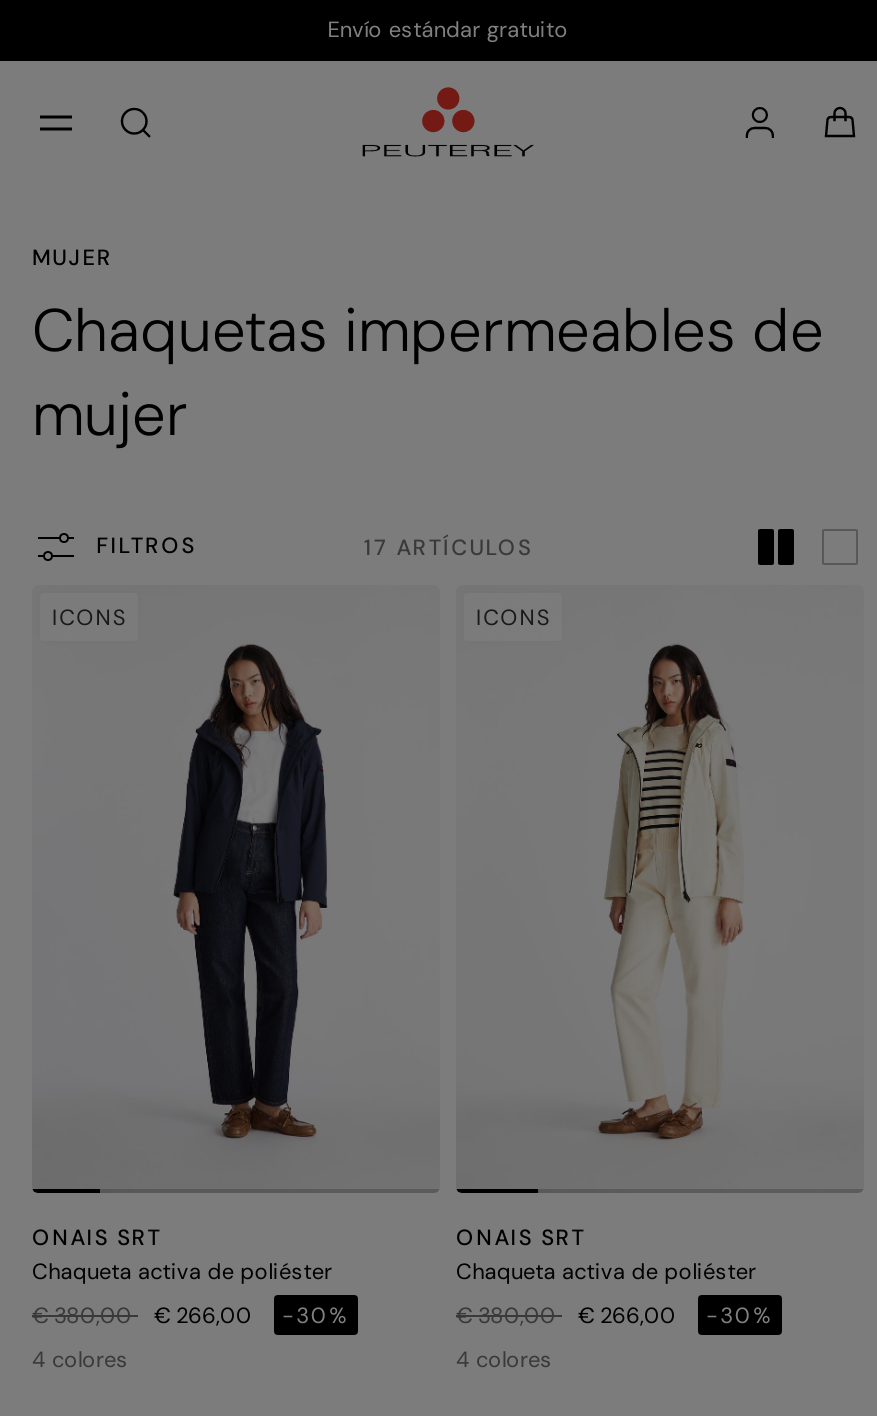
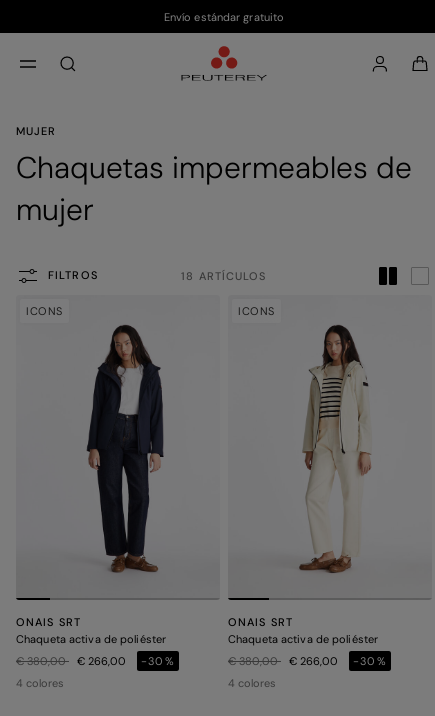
- 17 ARTÍCULOS
+ 18 ARTÍCULOS
